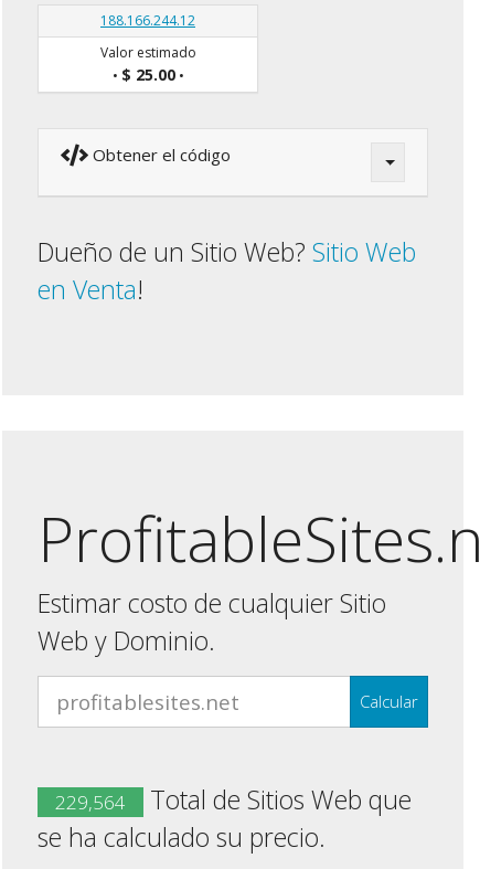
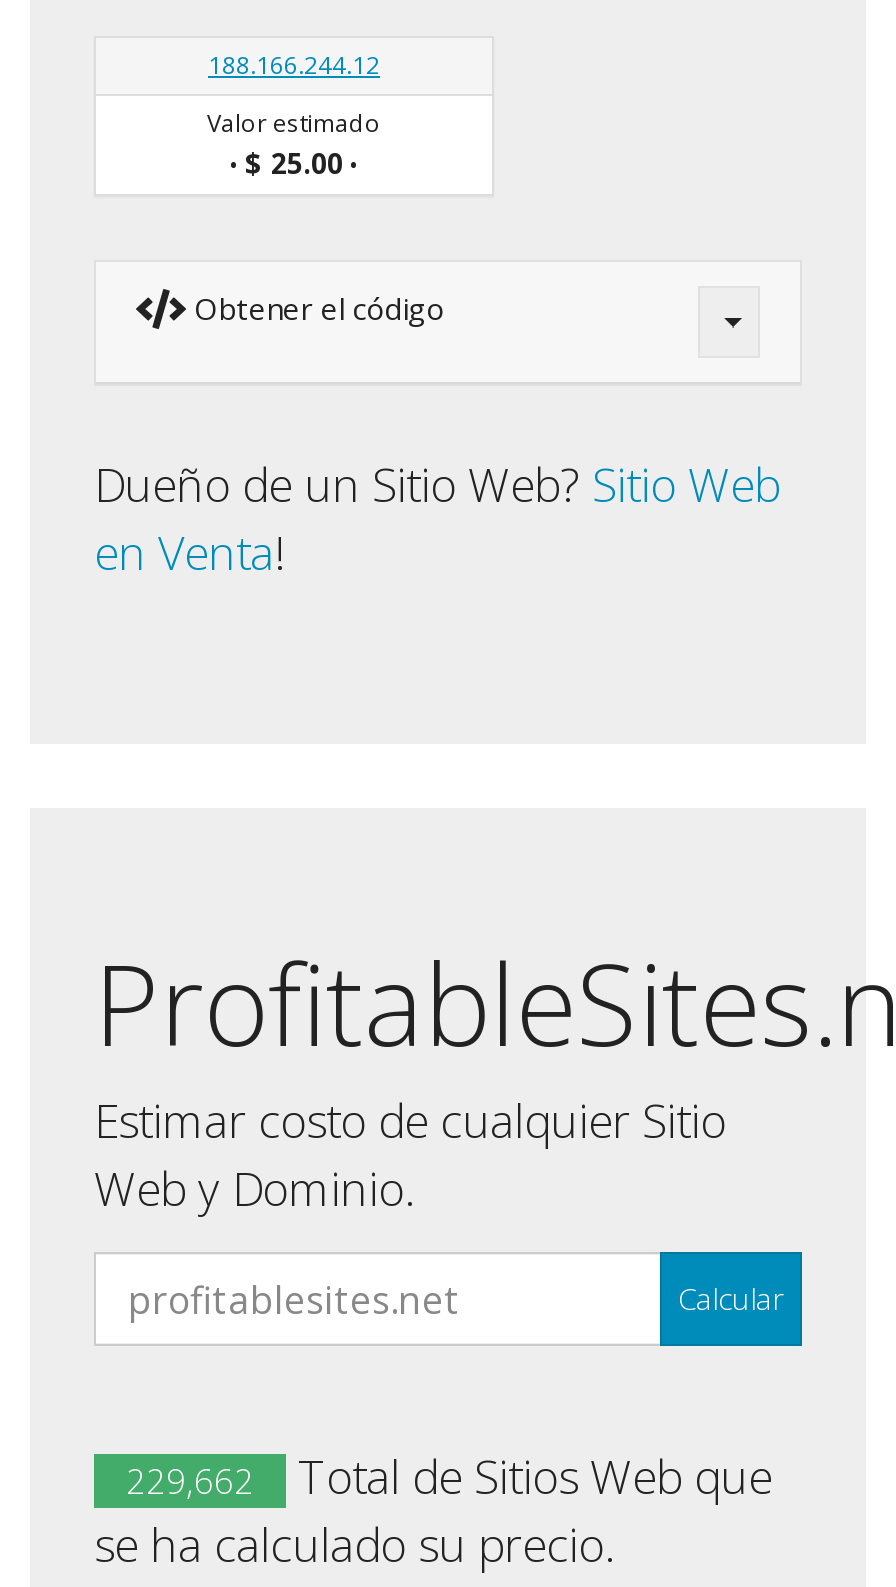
- 229,564 Total de Sitios Web que
+ 229,662 Total de Sitios Web que
